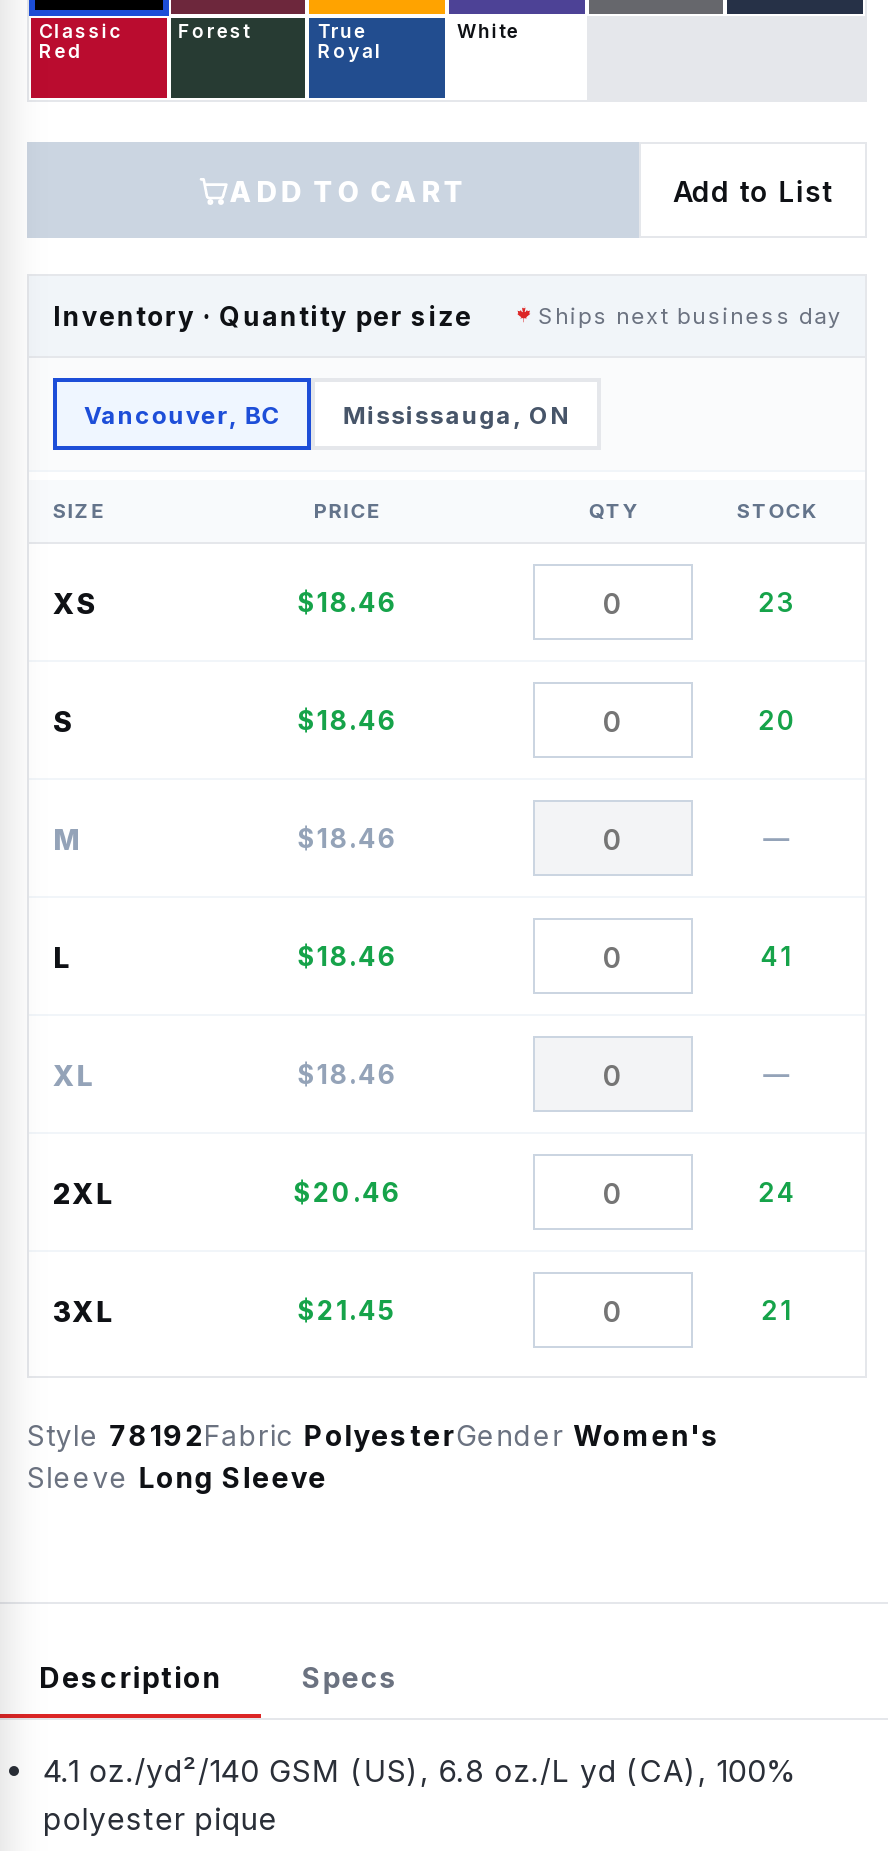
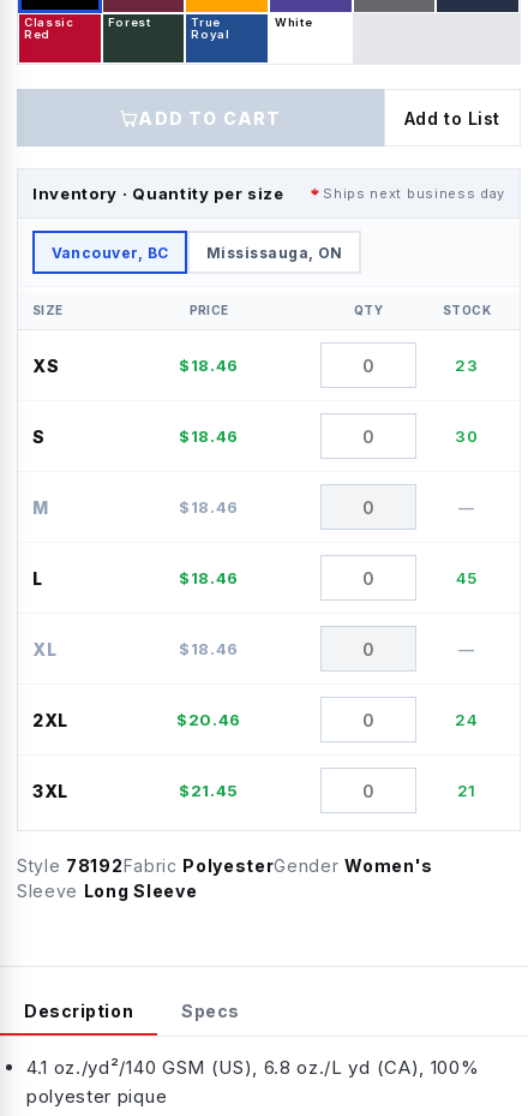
- 20
+ 30

- 41
+ 45
